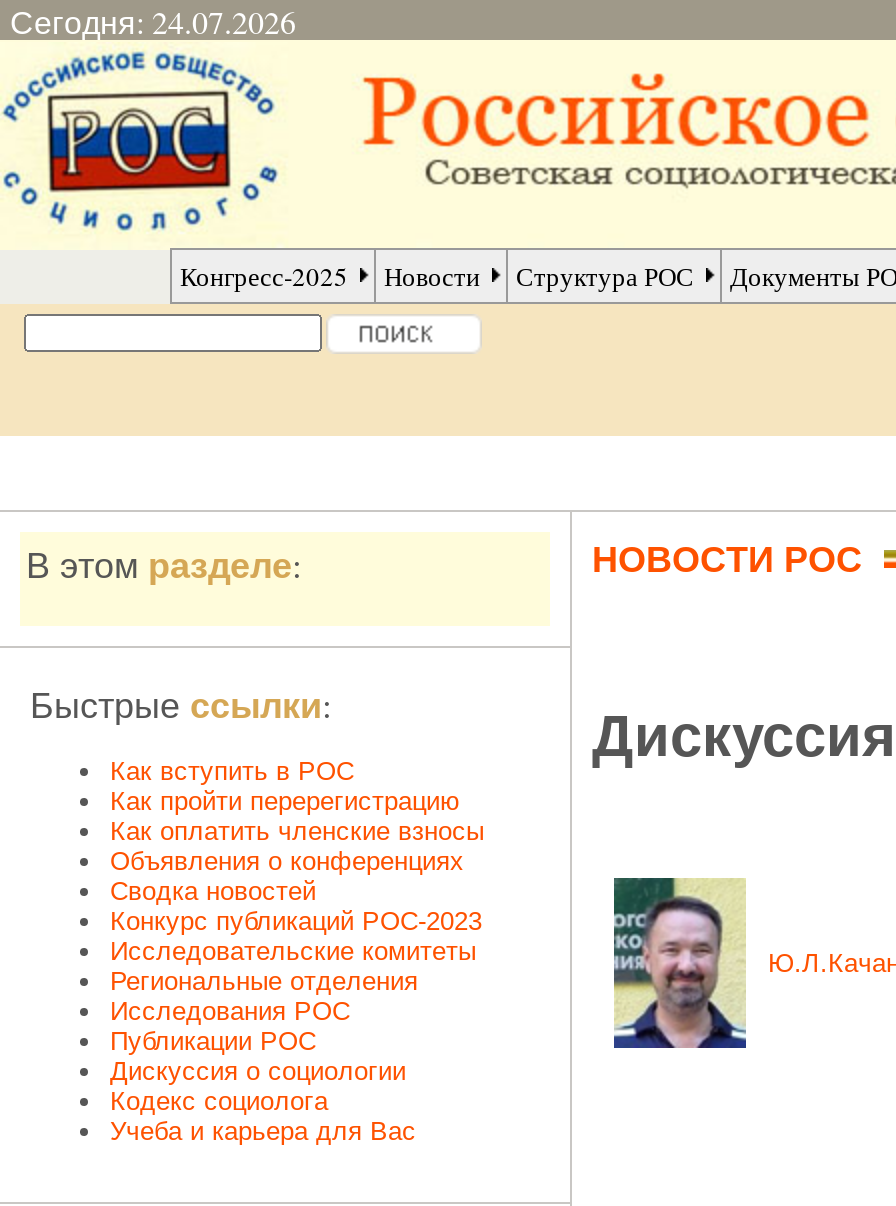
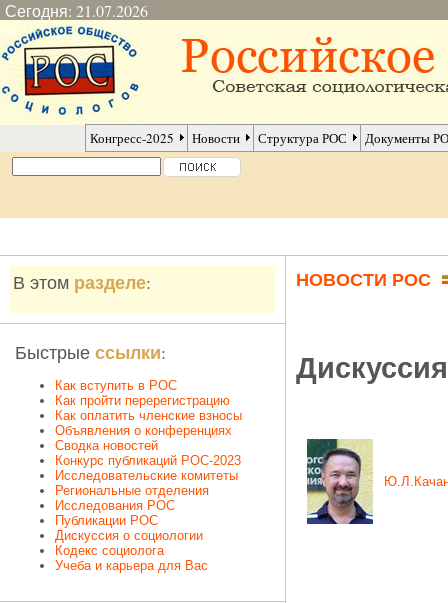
- Сегодня: 24.07.2026
+ Сегодня: 21.07.2026
